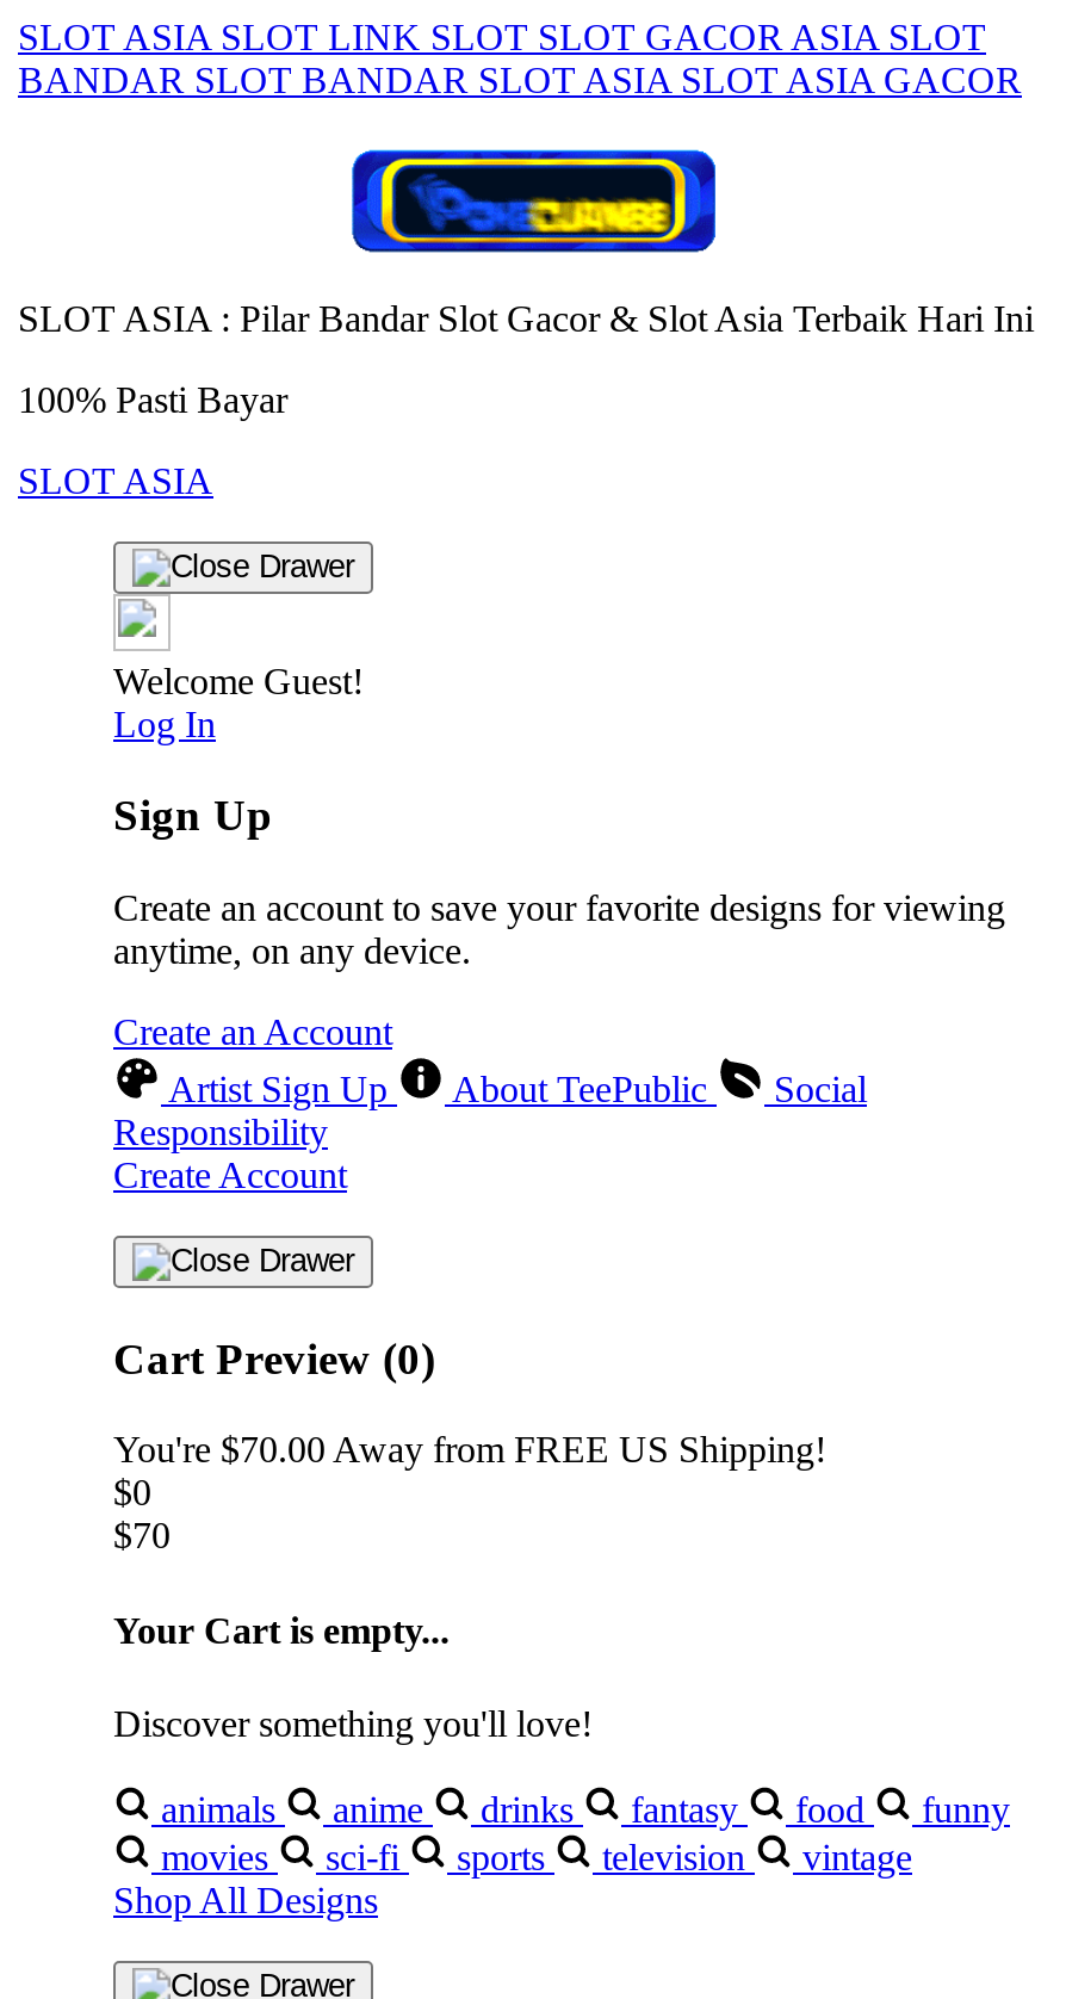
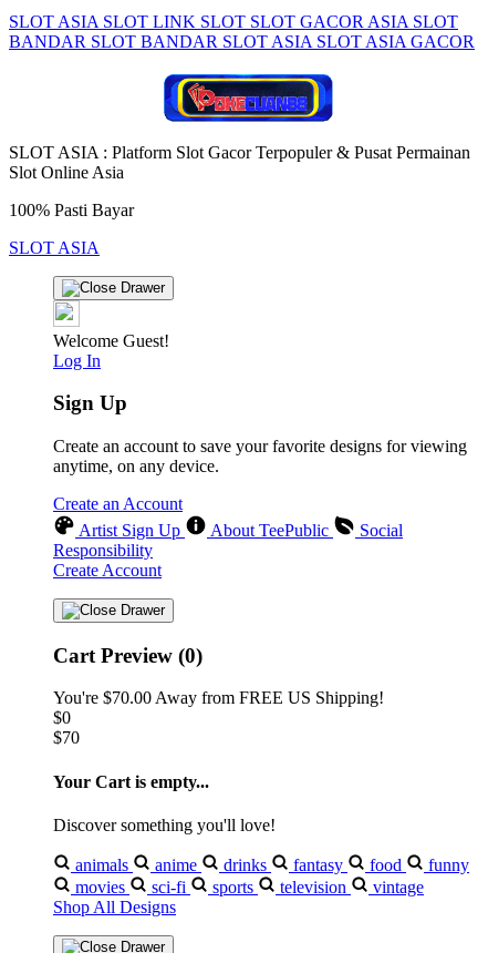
- [image]
- SLOT ASIA : Pilar Bandar Slot Gacor & Slot Asia Terbaik Hari Ini
+ [image]
+ SLOT ASIA : Platform Slot Gacor Terpopuler & Pusat Permainan
+ Slot Online Asia
